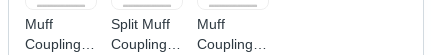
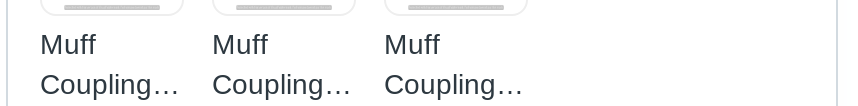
- Split Muff
+ Muff
